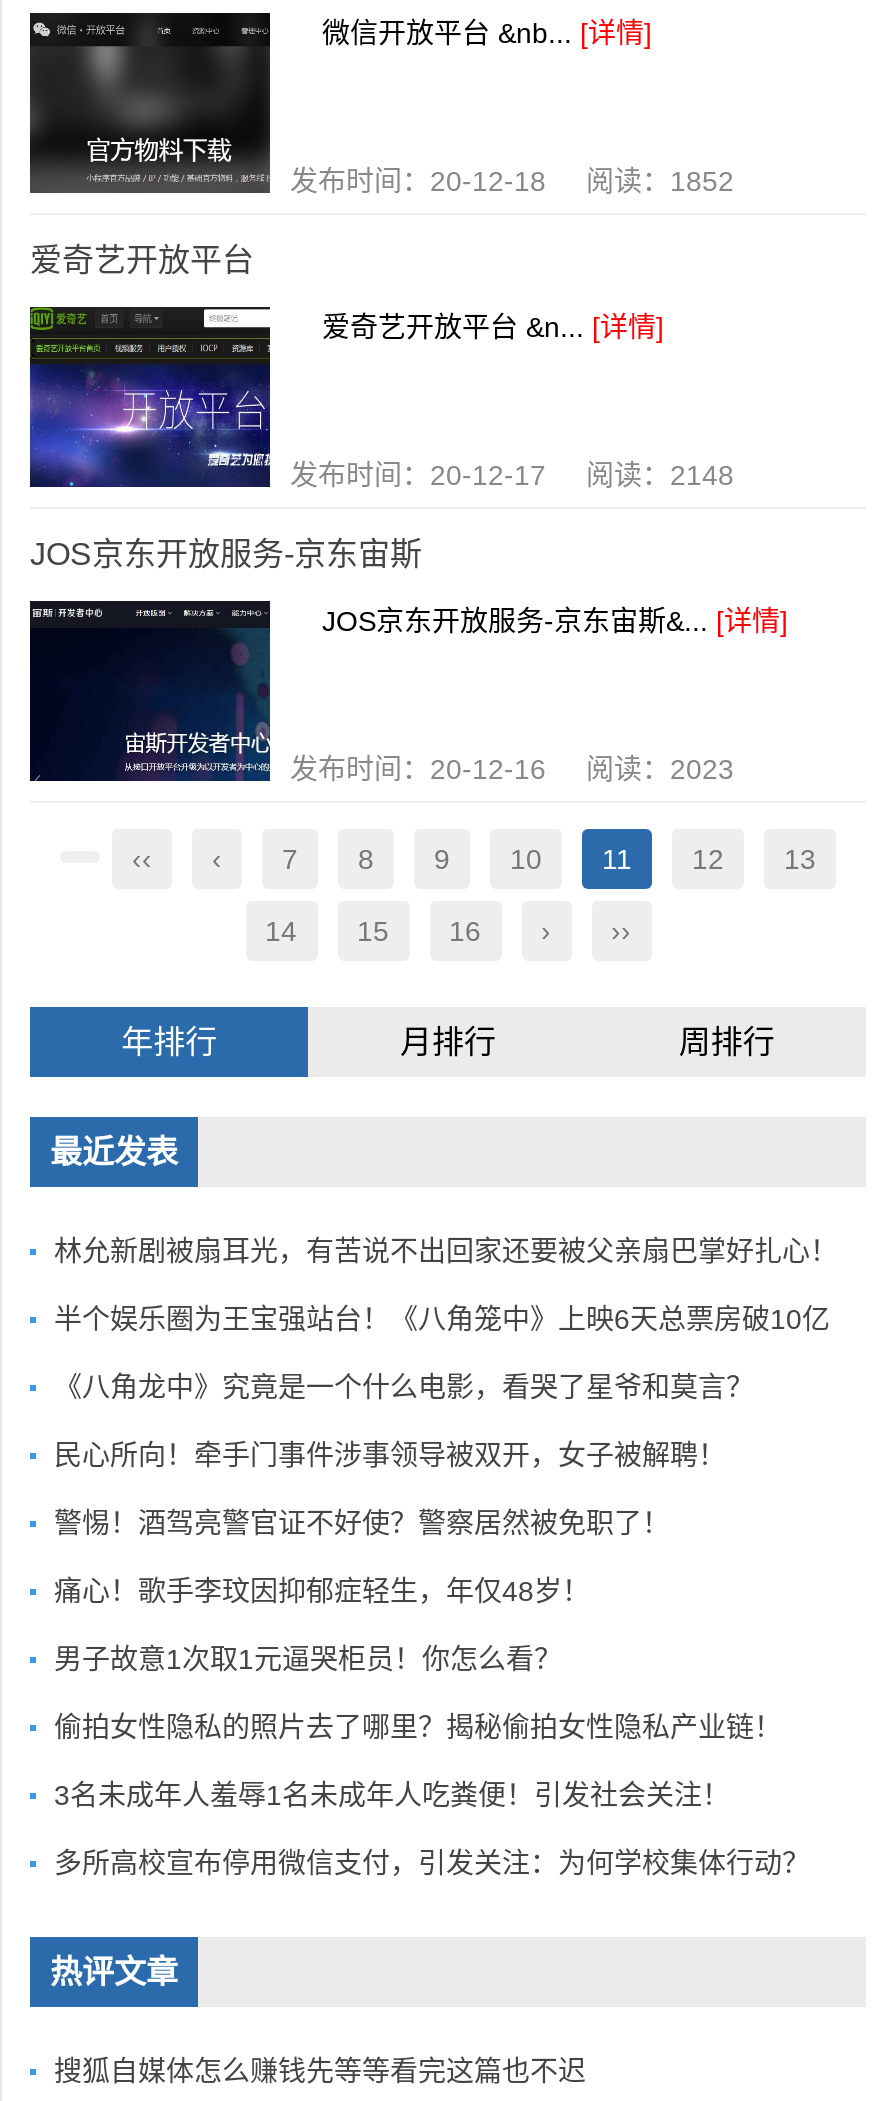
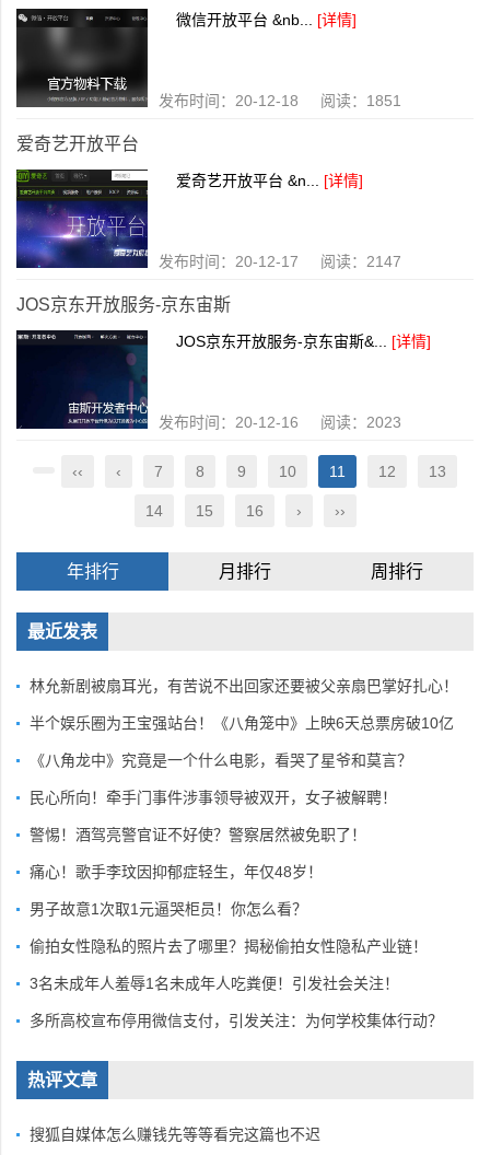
- 发布时间：20-12-18 阅读：1852
+ 发布时间：20-12-18 阅读：1851

- 发布时间：20-12-17 阅读：2148
+ 发布时间：20-12-17 阅读：2147
